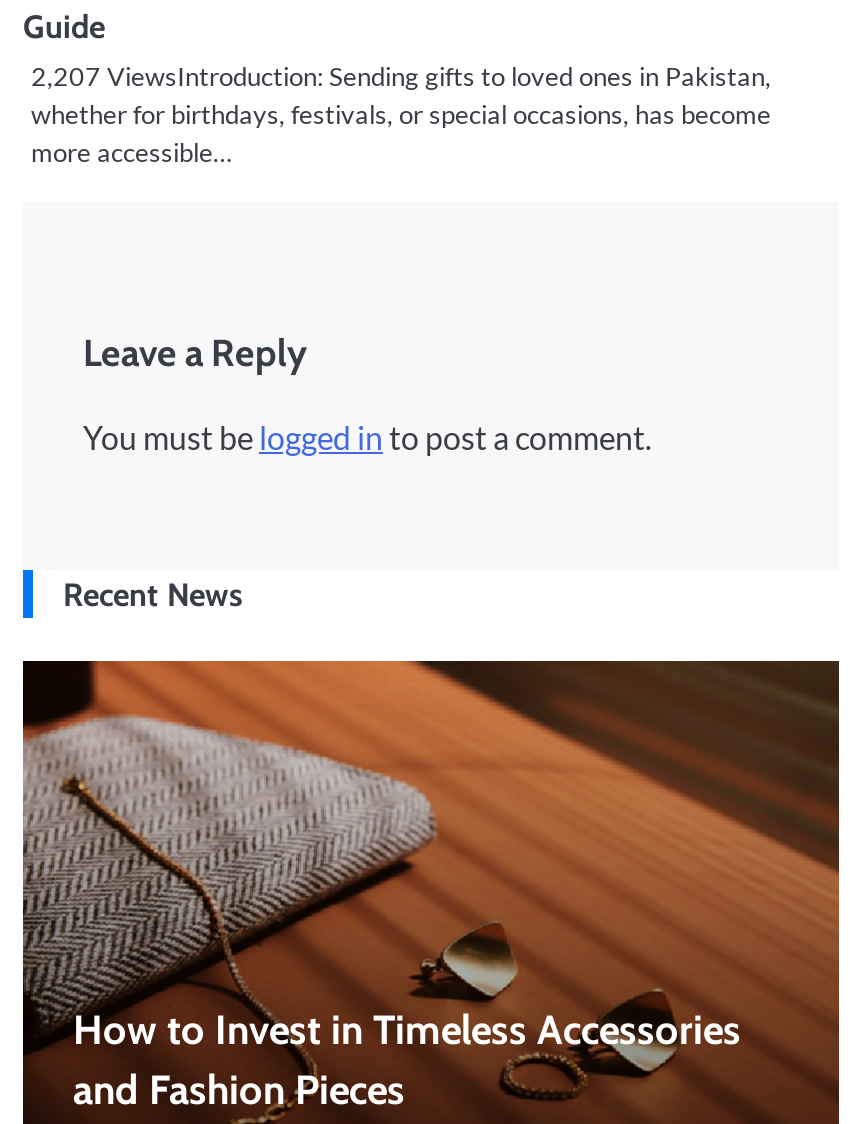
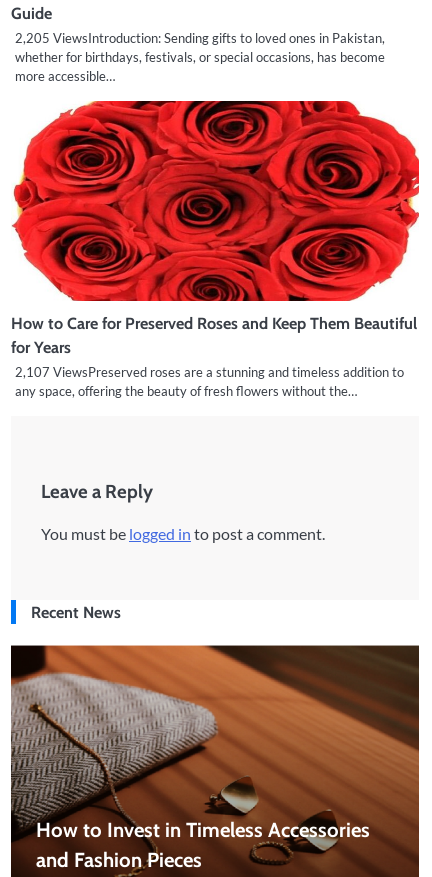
- 2,207 ViewsIntroduction: Sending gifts to loved ones in Pakistan,
+ 2,205 ViewsIntroduction: Sending gifts to loved ones in Pakistan,

+ [image]
+ How to Care for Preserved Roses and Keep Them Beautiful
+ for Years
+ 2,107 ViewsPreserved roses are a stunning and timeless addition to
+ any space, offering the beauty of fresh flowers without the…
